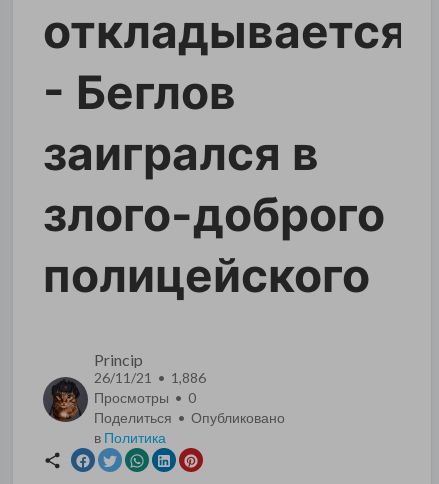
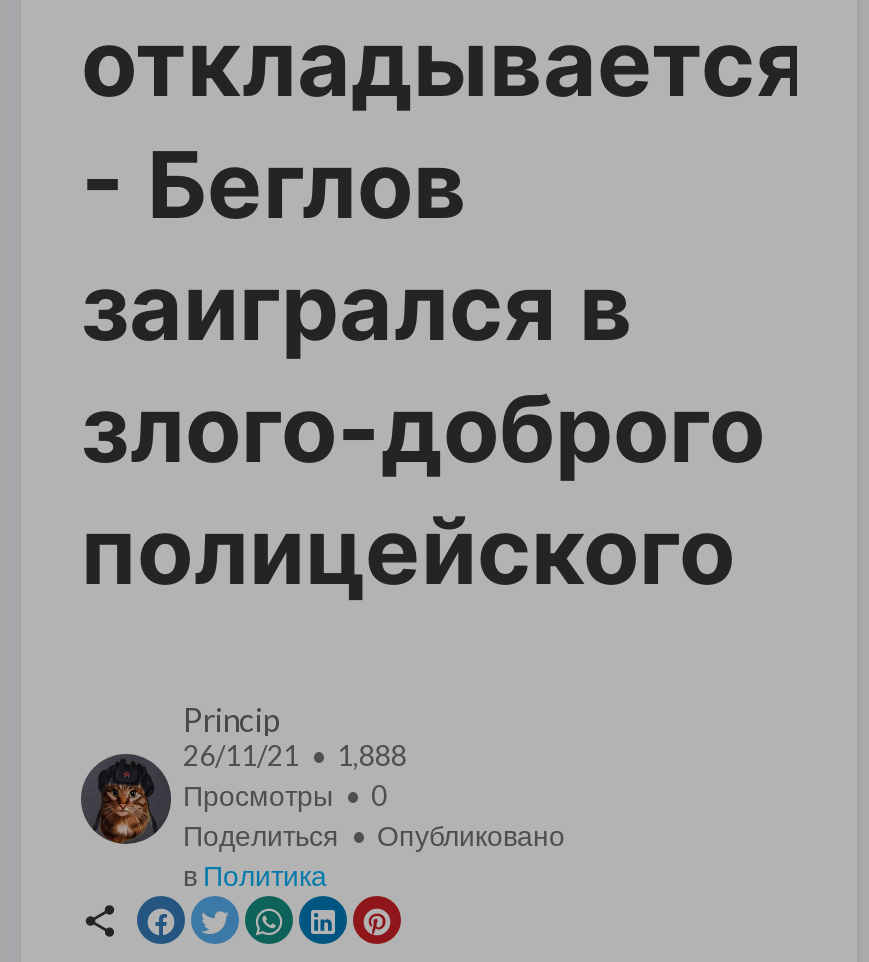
- 26/11/21 • 1,886
+ 26/11/21 • 1,888
